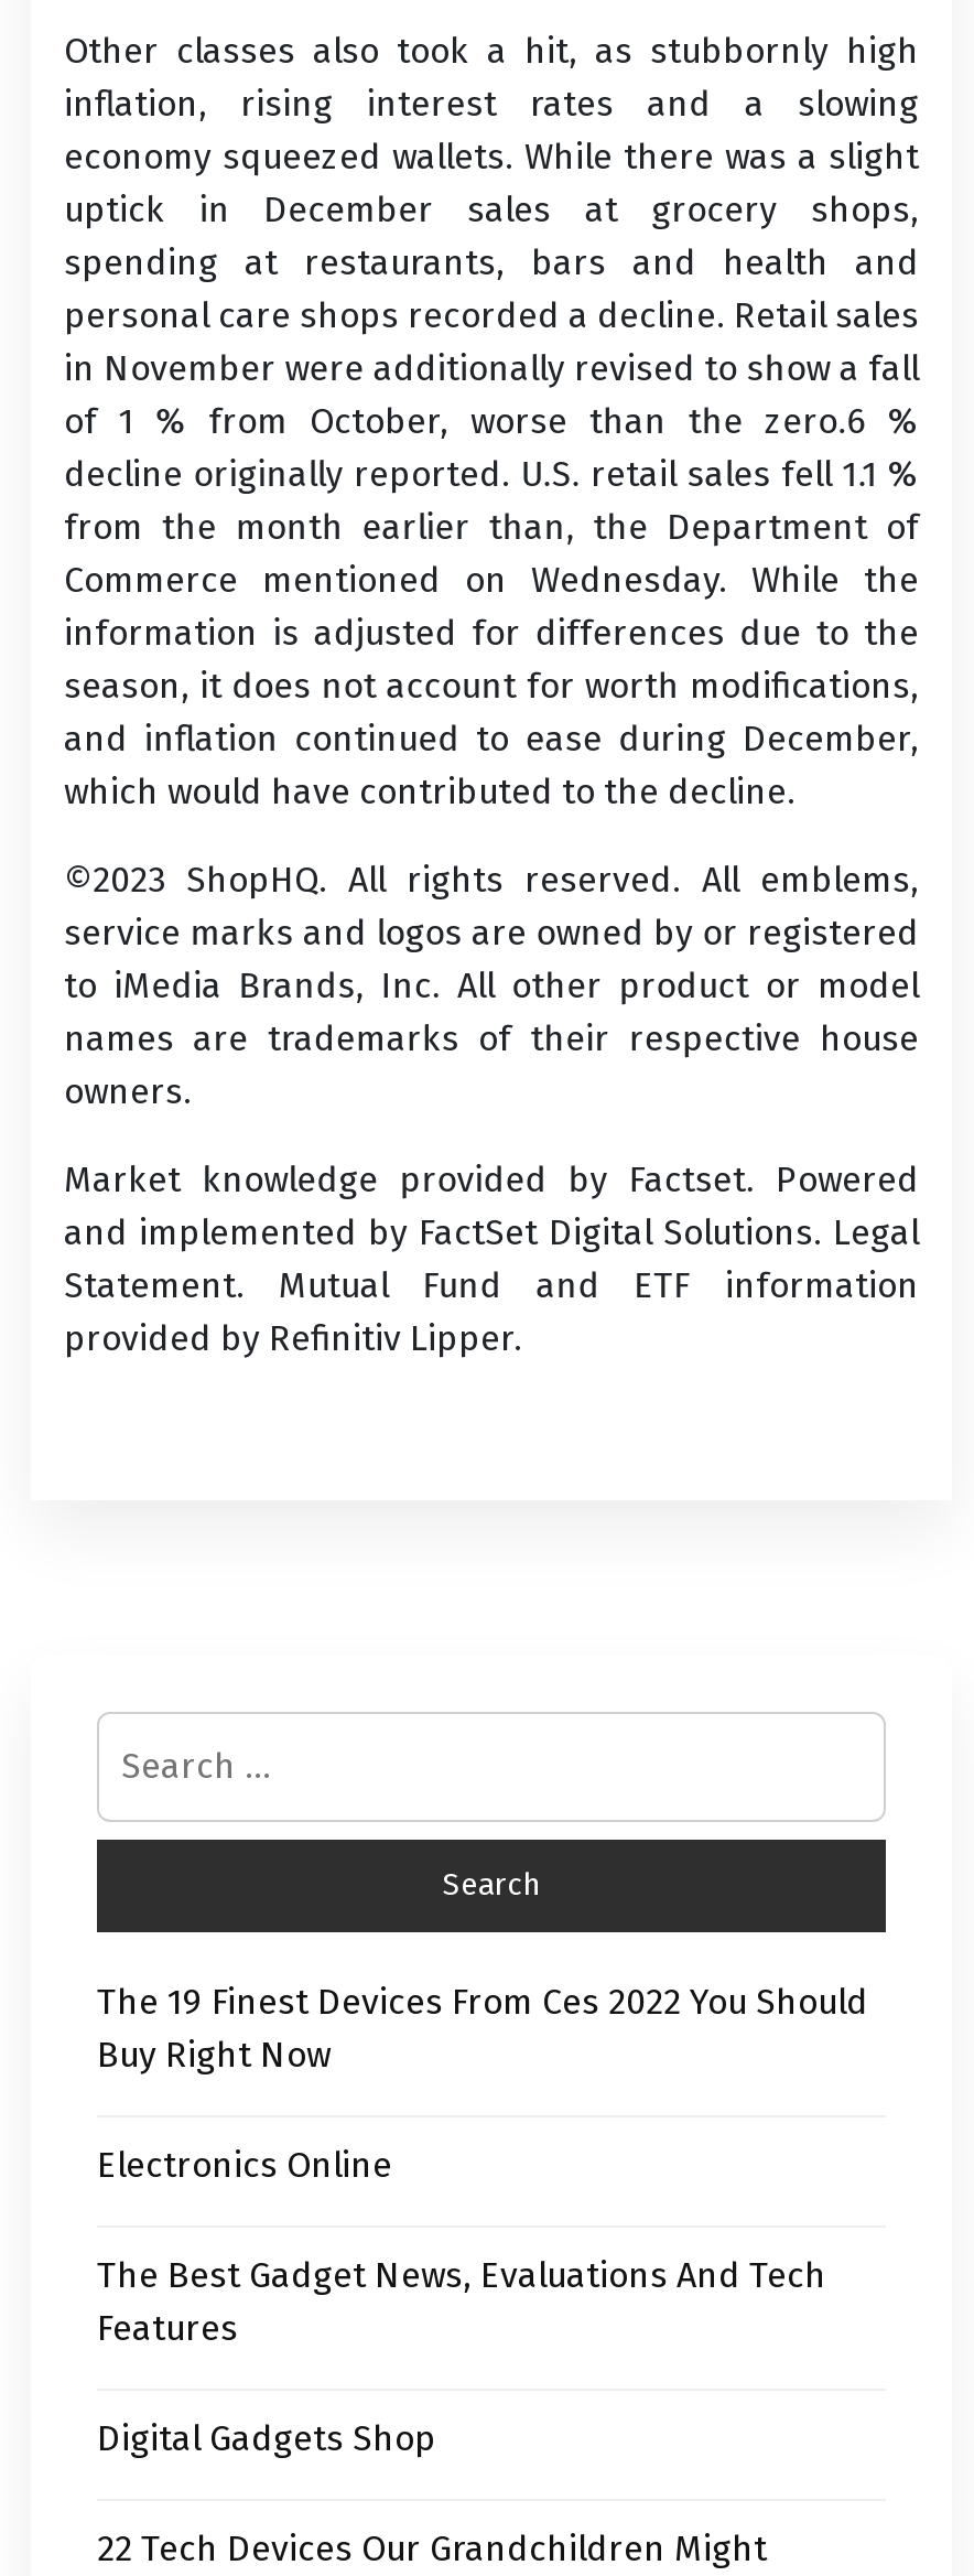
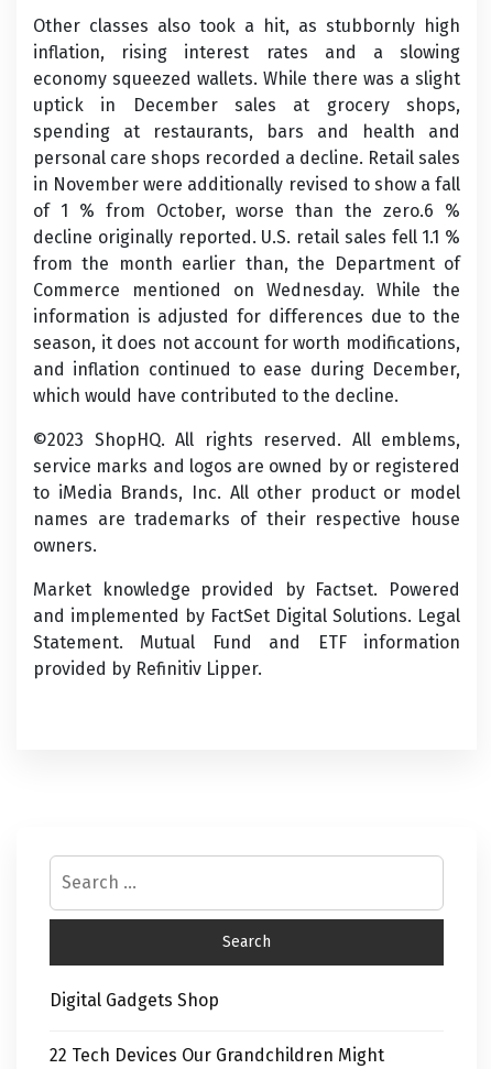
- The 19 Finest Devices From Ces 2022 You Should
- Buy Right Now
- Electronics Online
- The Best Gadget News, Evaluations And Tech
- Features
